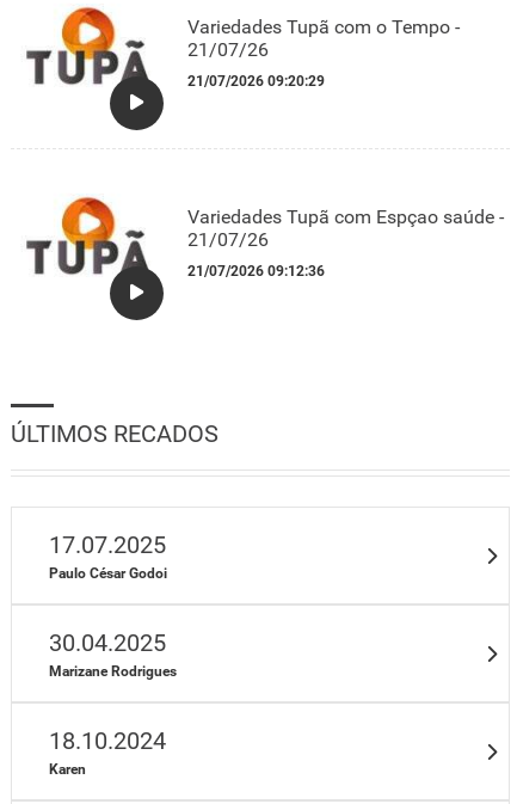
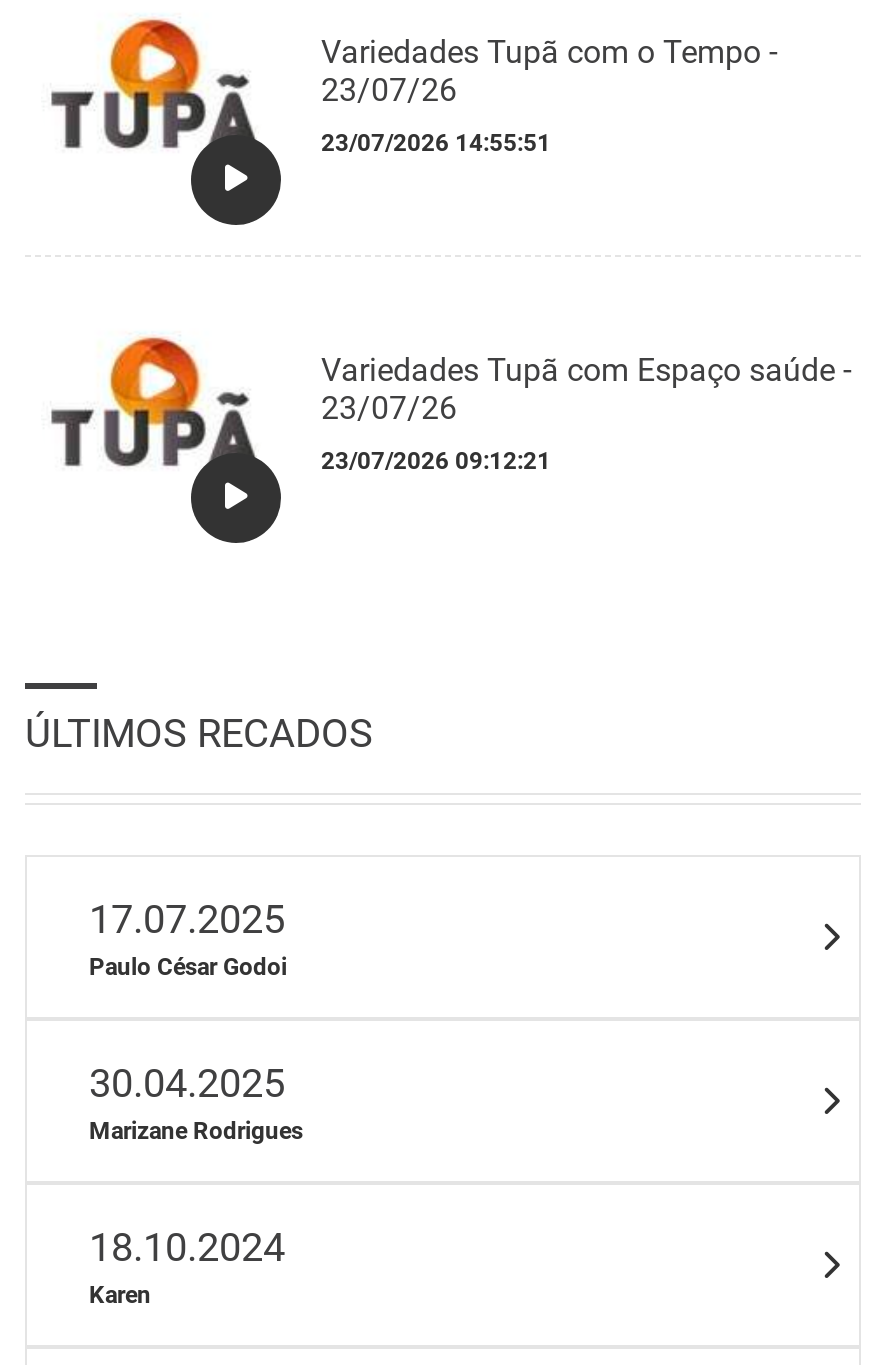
- 21/07/26
+ 23/07/26

- 21/07/2026 09:20:29
+ 23/07/2026 14:55:51

- Variedades Tupã com Espçao saúde -
+ Variedades Tupã com Espaço saúde -

- 21/07/26
+ 23/07/26

- 21/07/2026 09:12:36
+ 23/07/2026 09:12:21
